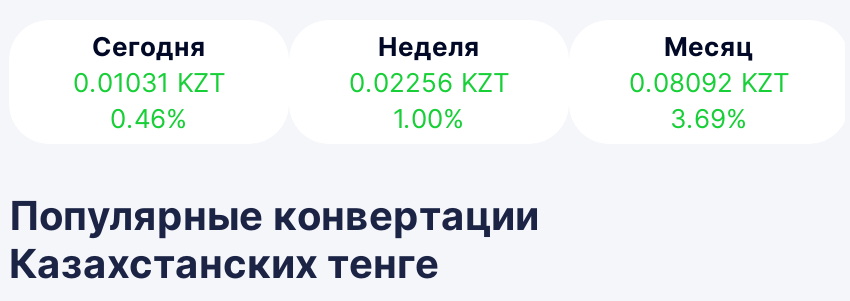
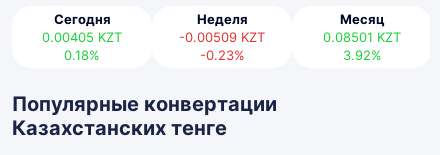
- 0.01031 KZT
+ 0.00405 KZT

- 0.02256 KZT
+ -0.00509 KZT

- 0.08092 KZT
+ 0.08501 KZT

- 0.46%
+ 0.18%

- 1.00%
+ -0.23%

- 3.69%
+ 3.92%
